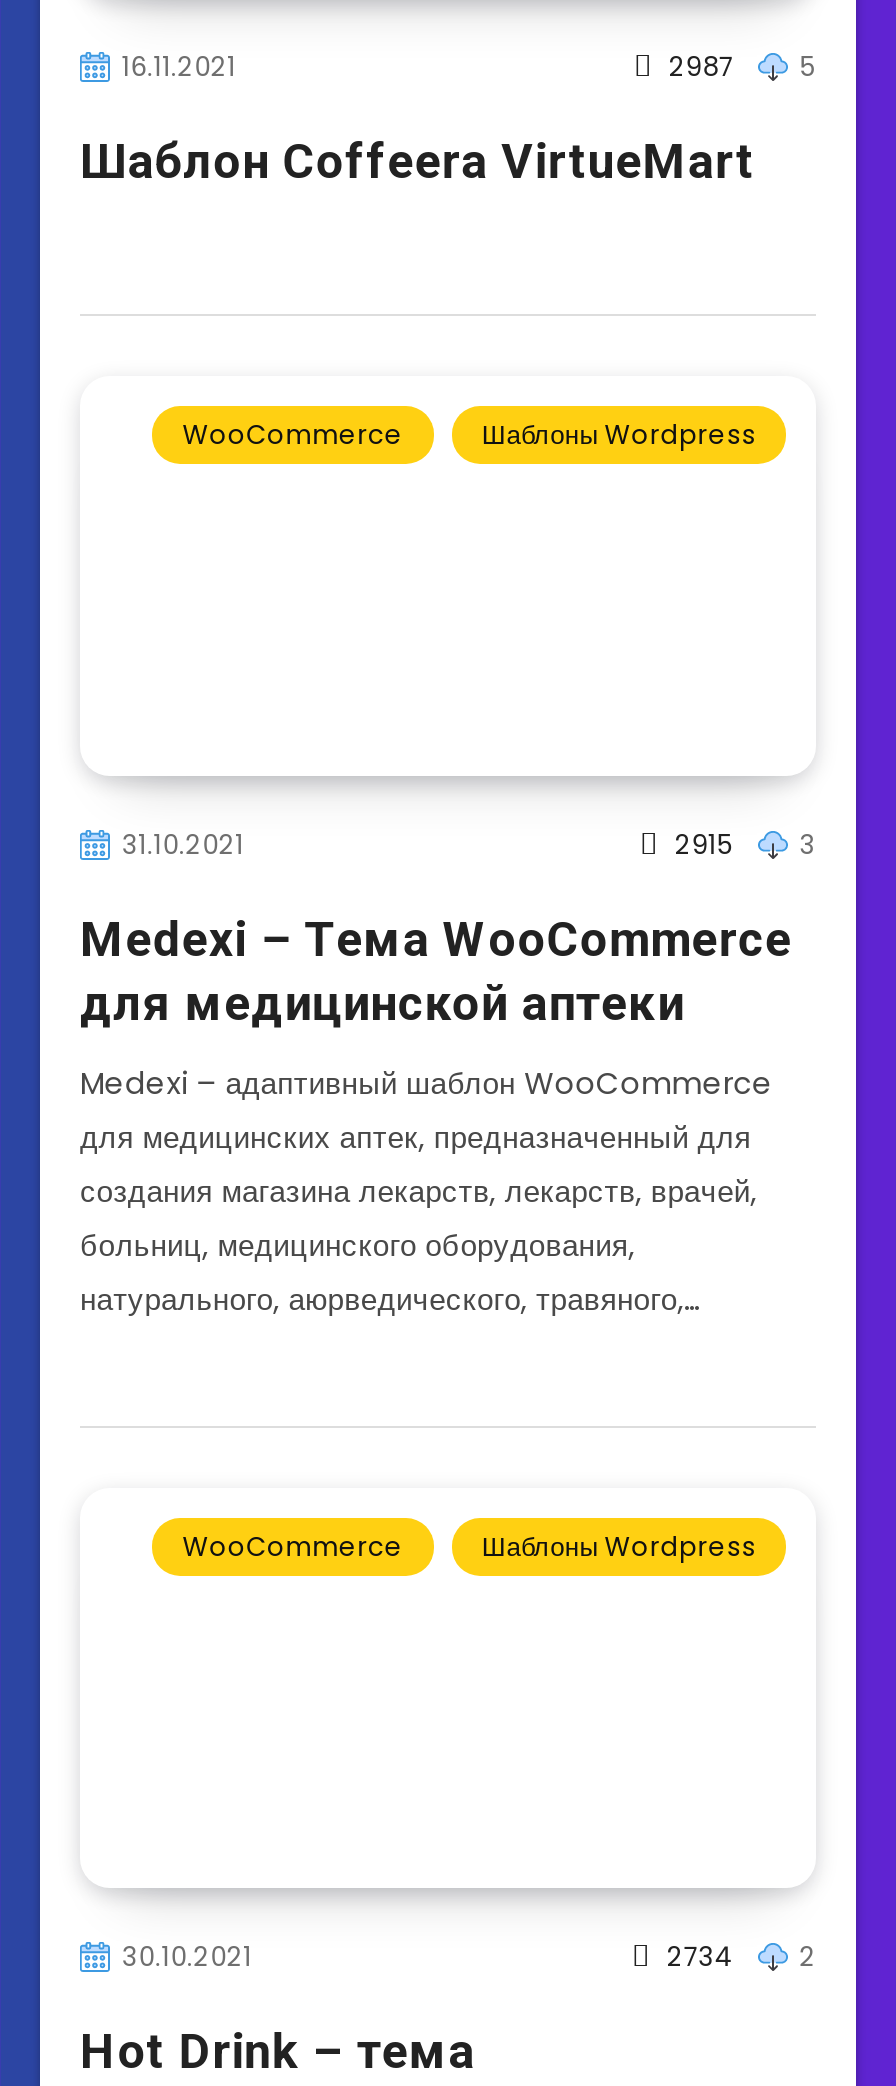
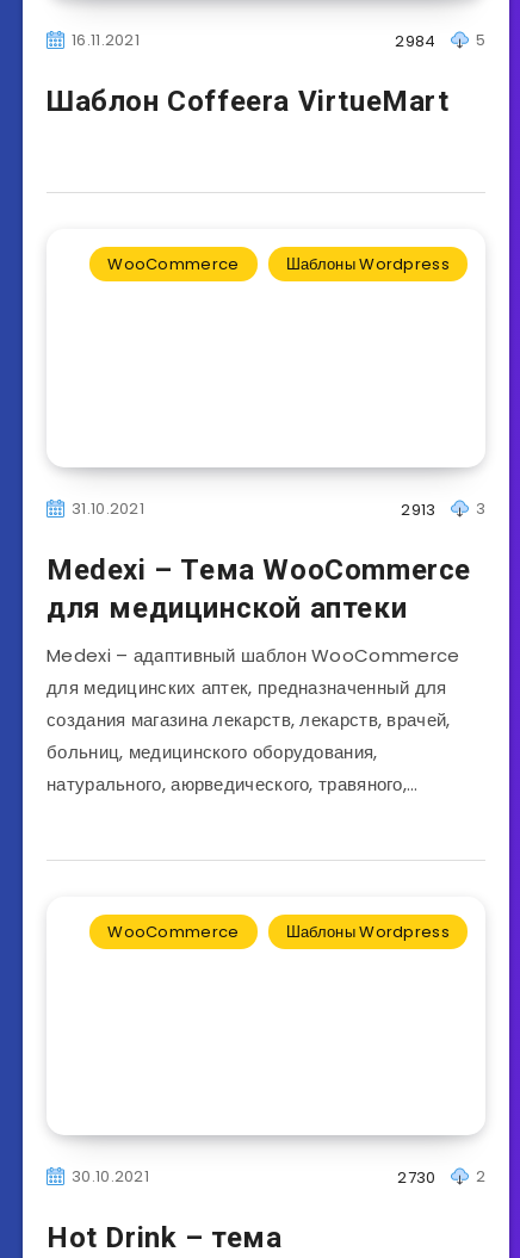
- 2987 5
+ 2984 5

- 2915 3
+ 2913 3

- 2734 2
+ 2730 2
